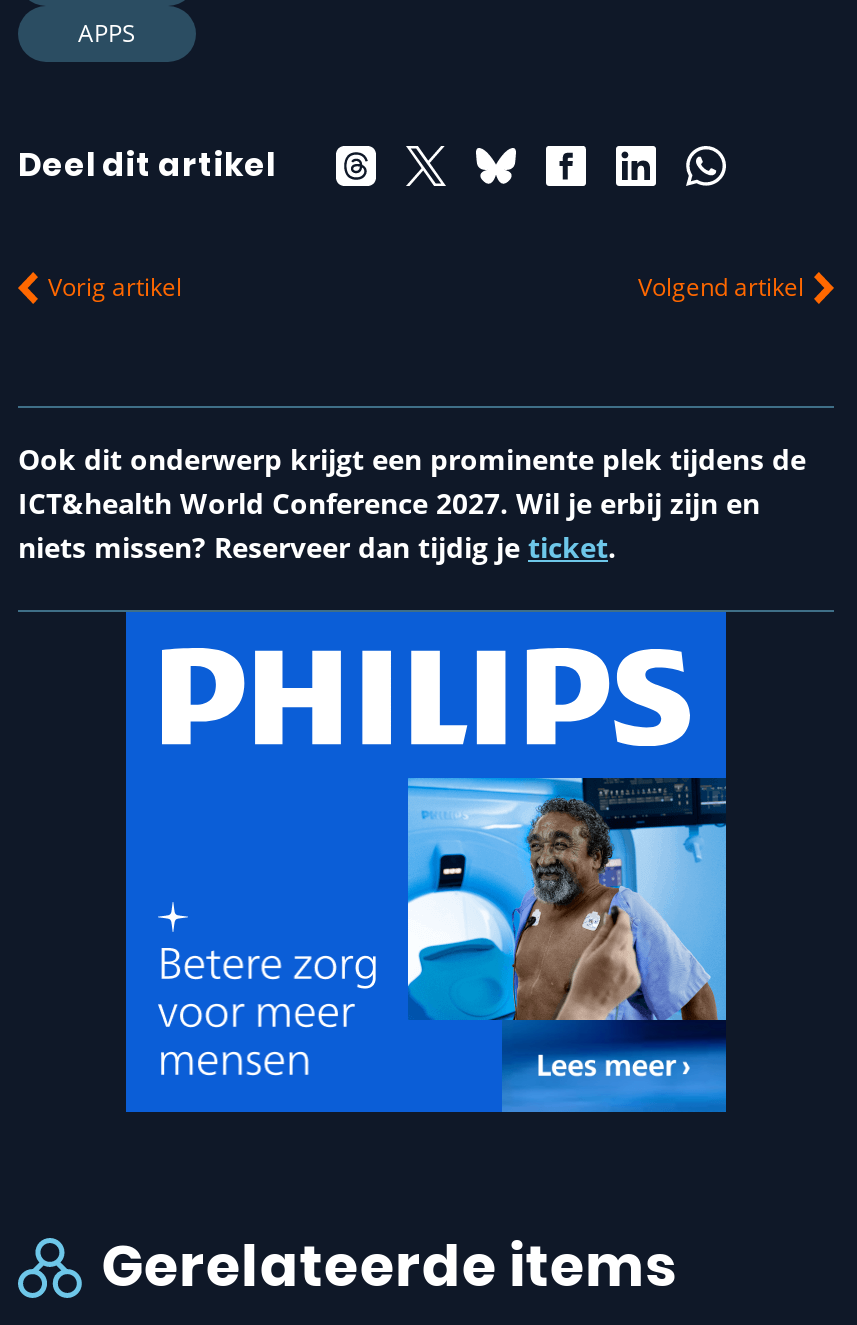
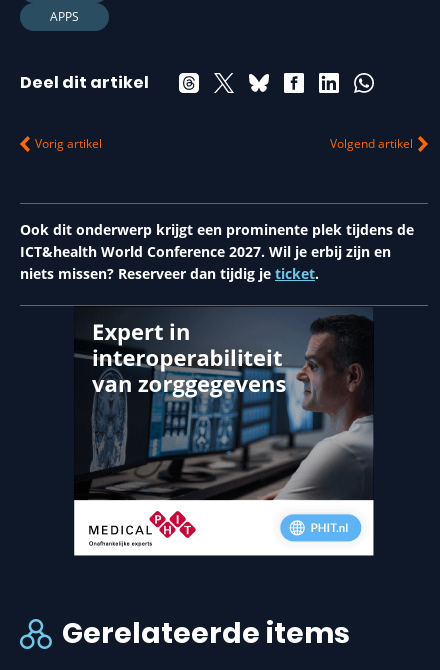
- [image]
+ [image]
